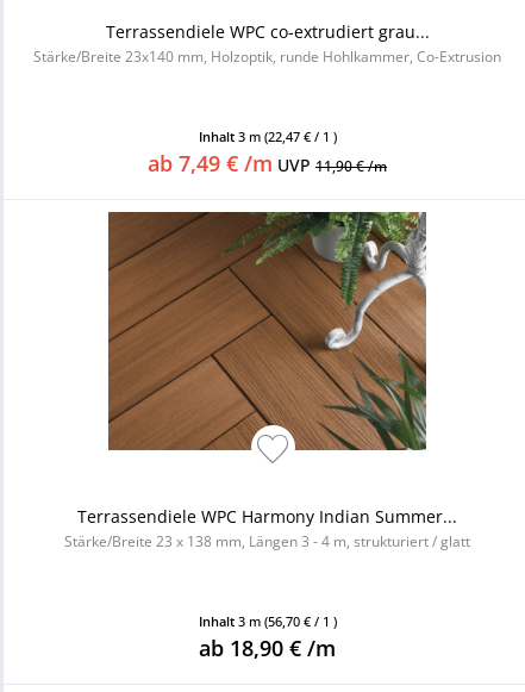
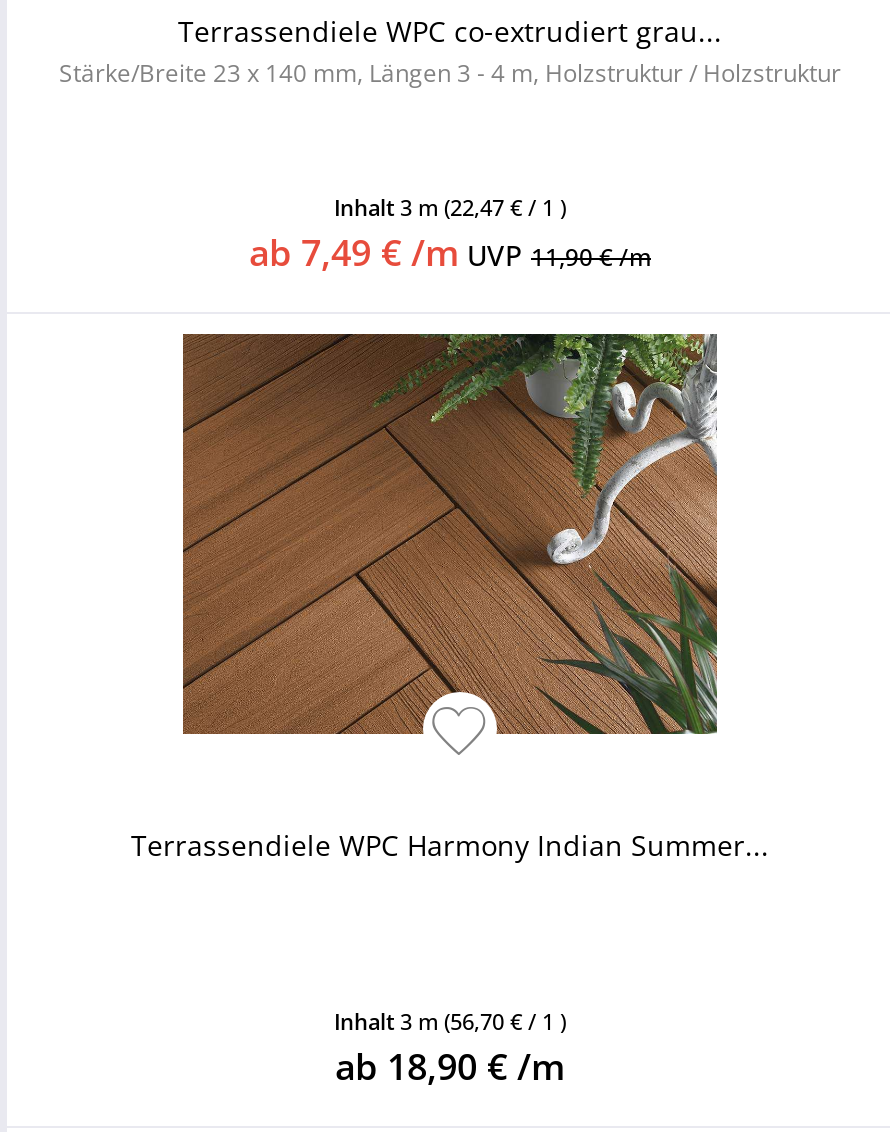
- Stärke/Breite 23x140 mm, Holzoptik, runde Hohlkammer, Co-Extrusion
+ Stärke/Breite 23 x 140 mm, Längen 3 - 4 m, Holzstruktur / Holzstruktur

- Stärke/Breite 23 x 138 mm, Längen 3 - 4 m, strukturiert / glatt
